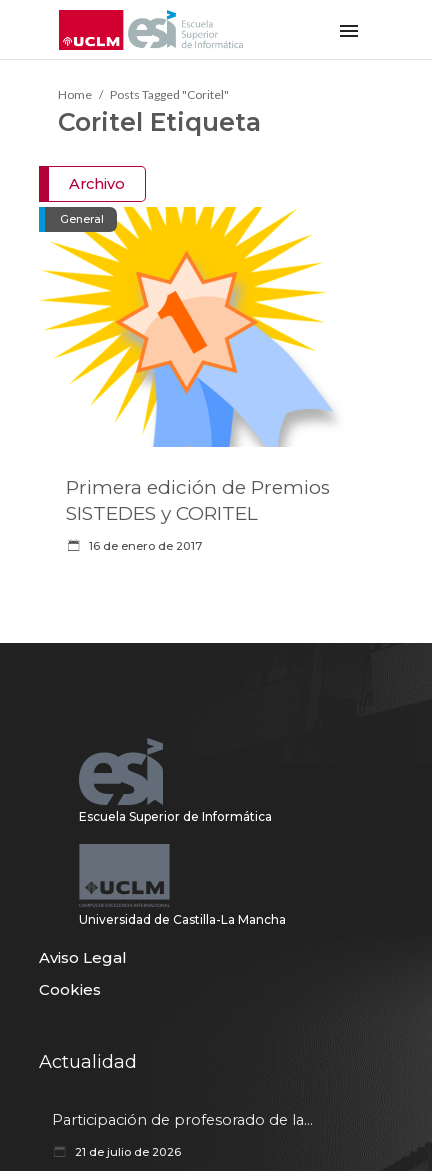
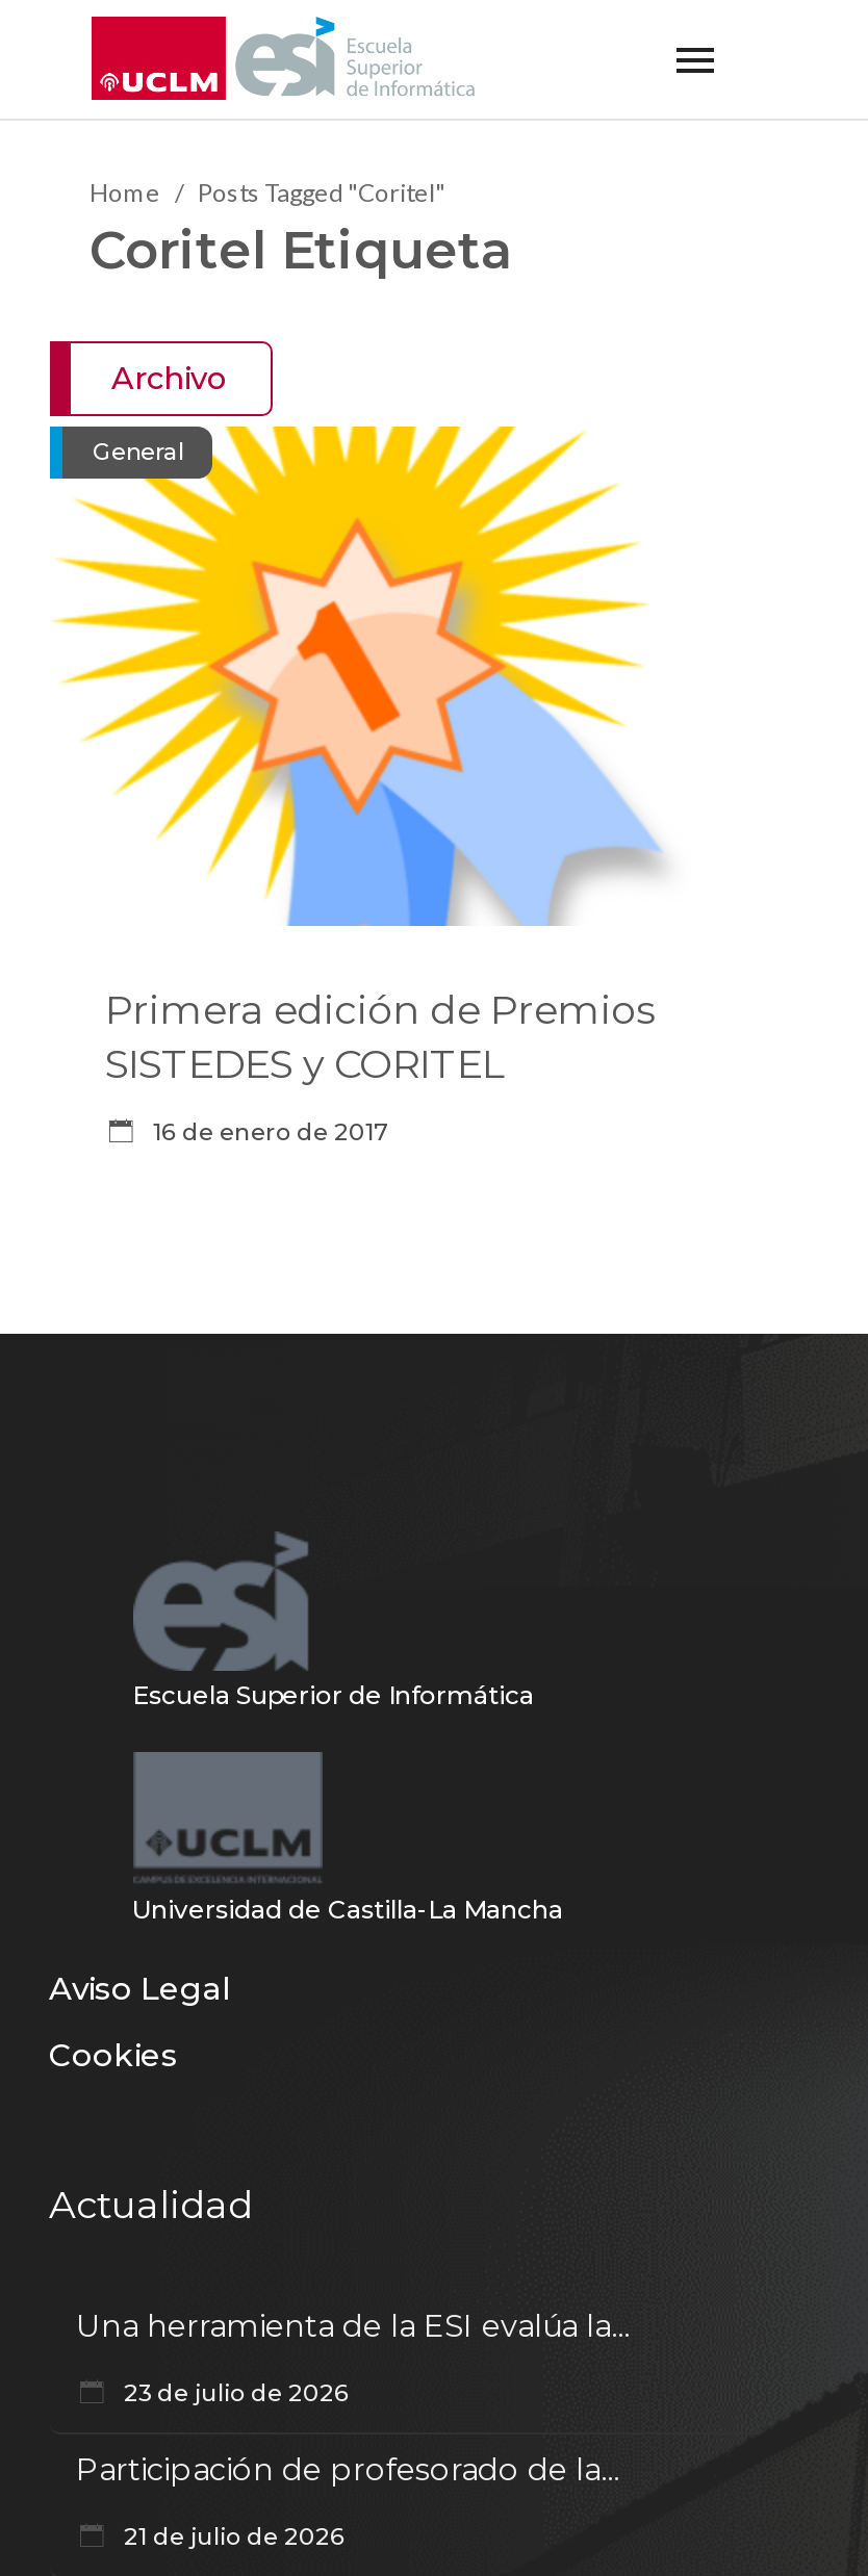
+ Una herramienta de la ESI evalúa la...
+ 23 de julio de 2026
